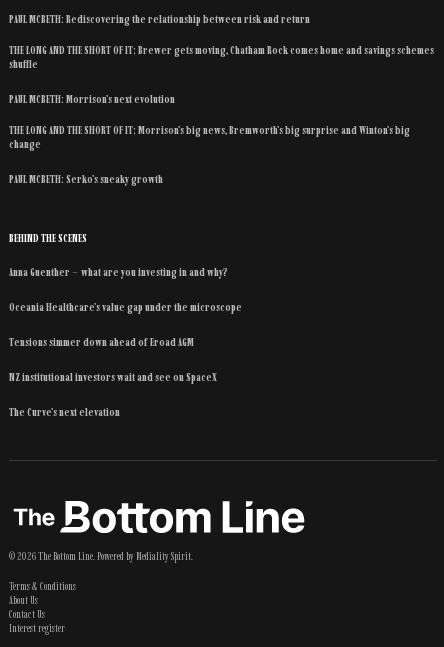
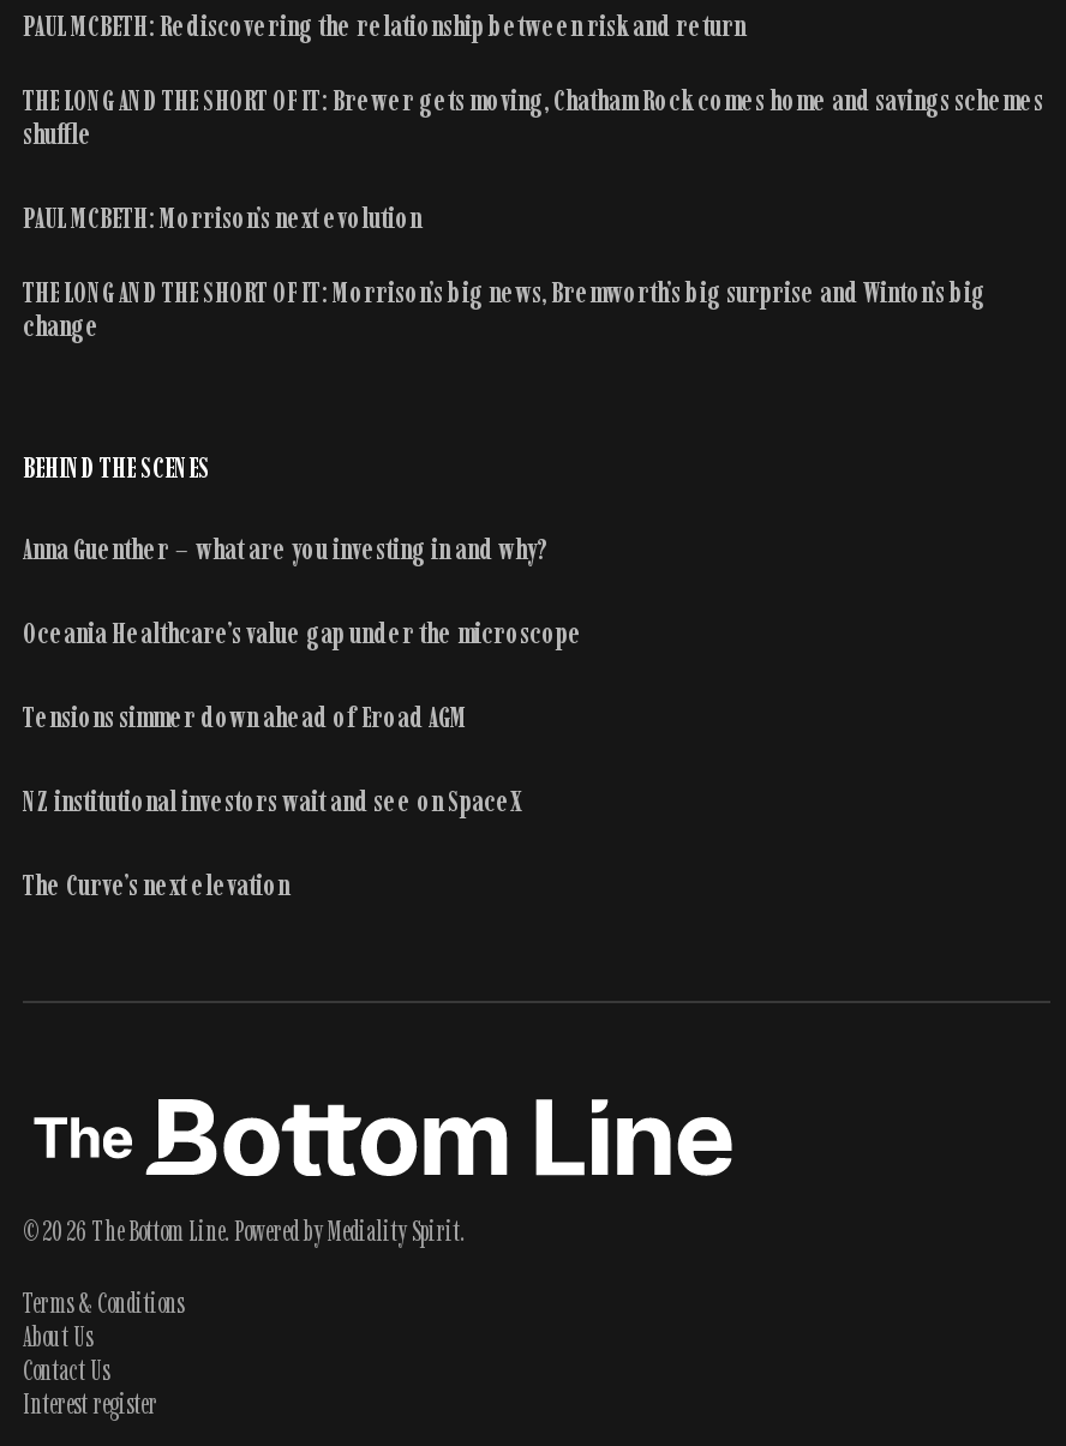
- PAUL MCBETH: Serko’s sneaky growth
